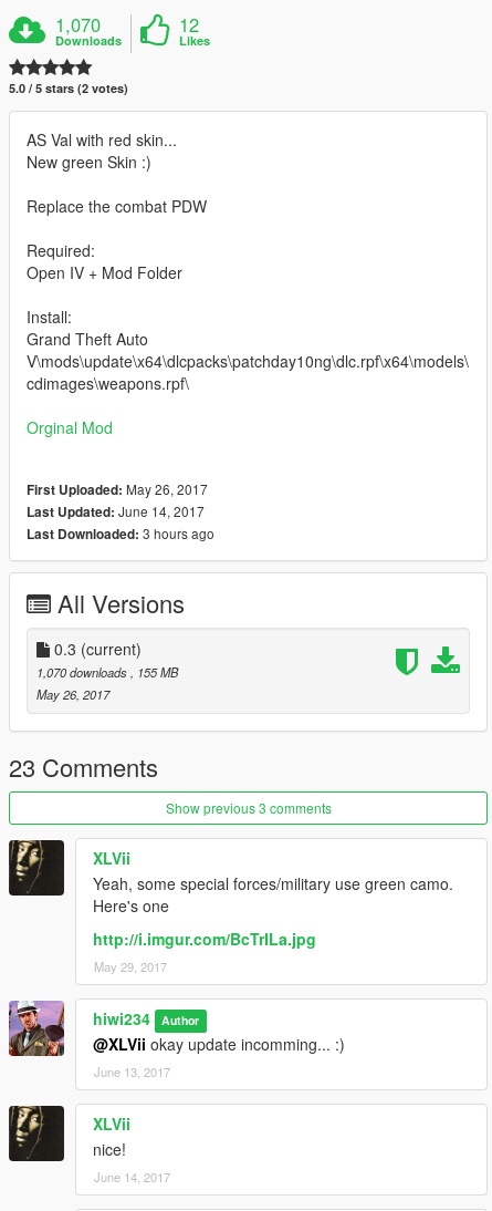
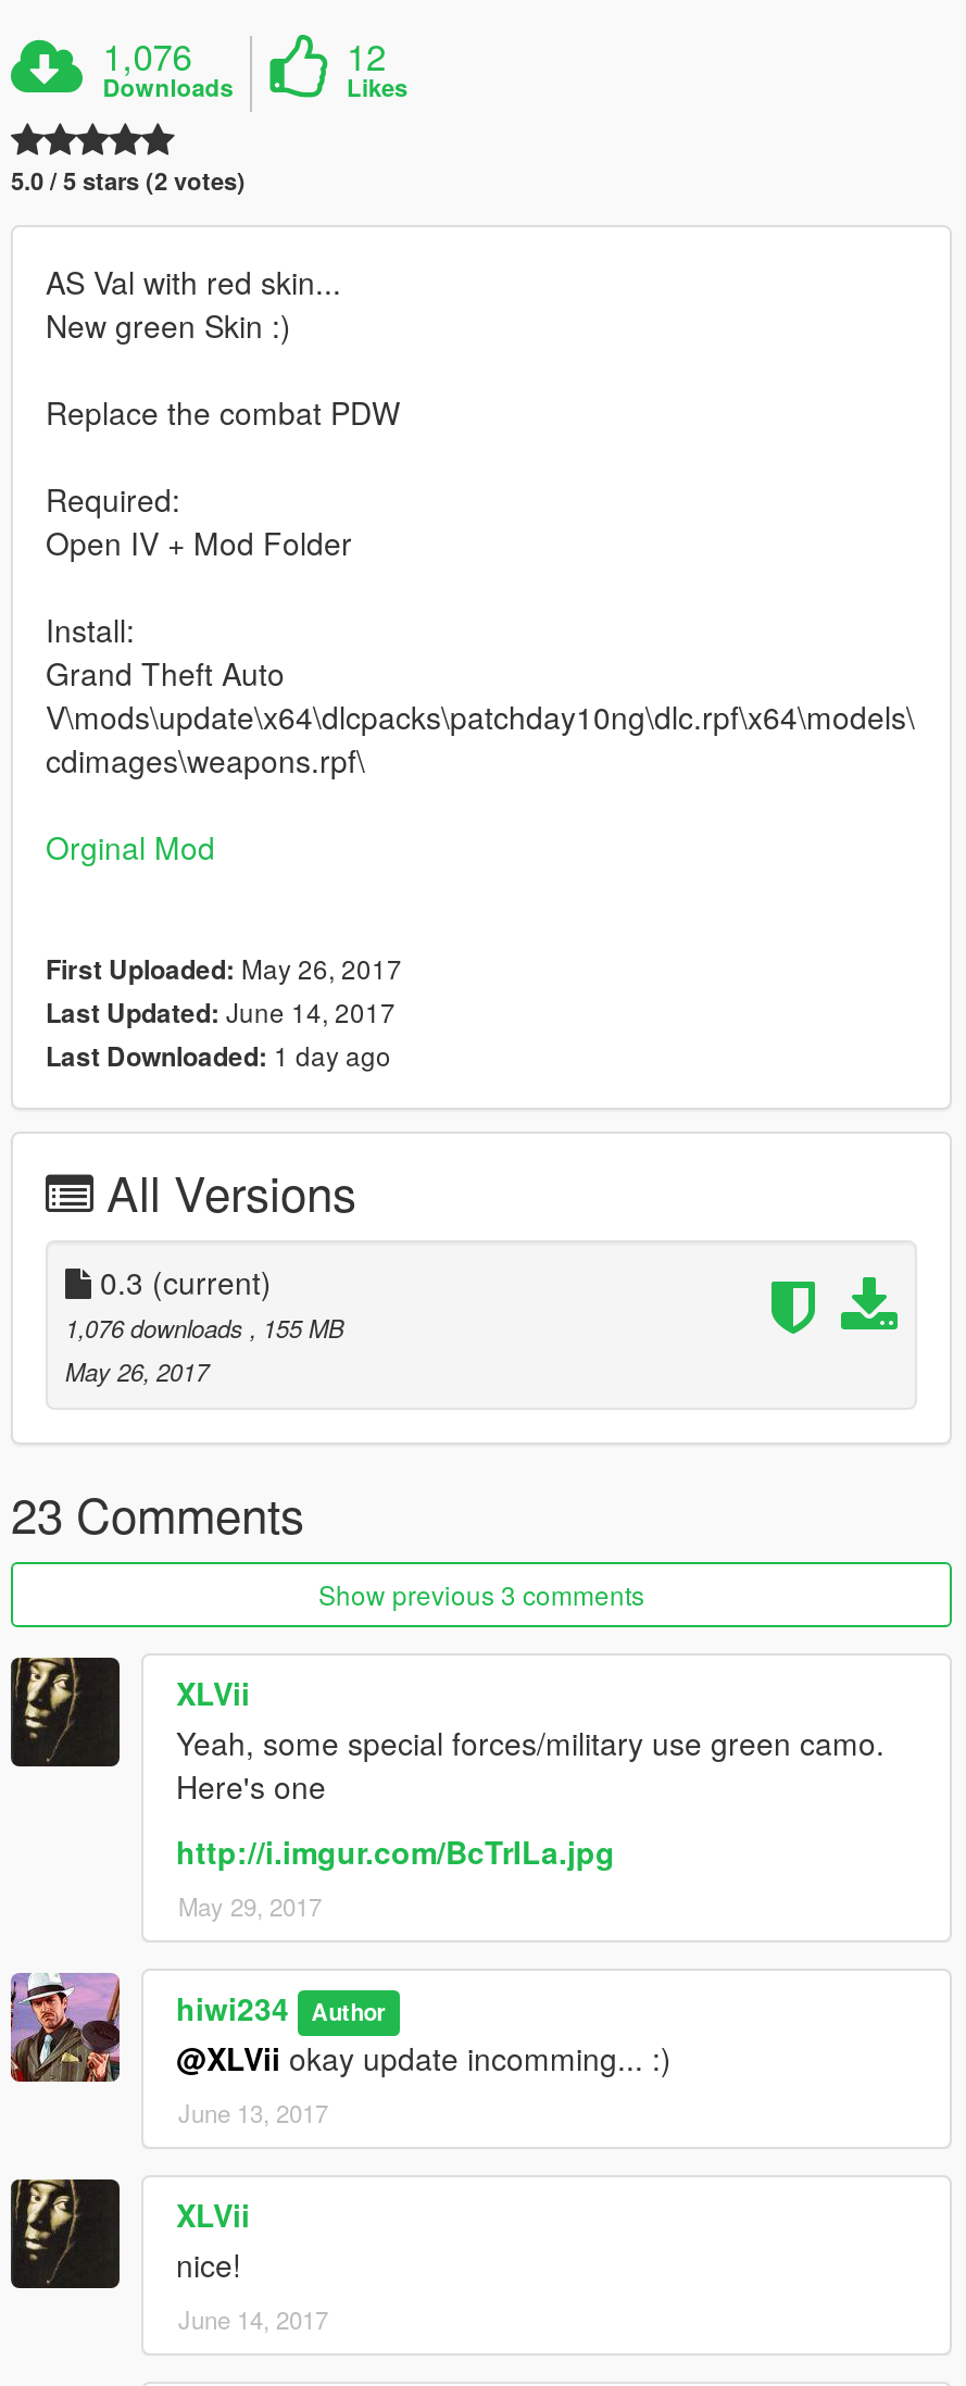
- 1,070
+ 1,076

- Last Downloaded: 3 hours ago
+ Last Downloaded: 1 day ago

- 1,070 downloads, 155 MB
+ 1,076 downloads, 155 MB
